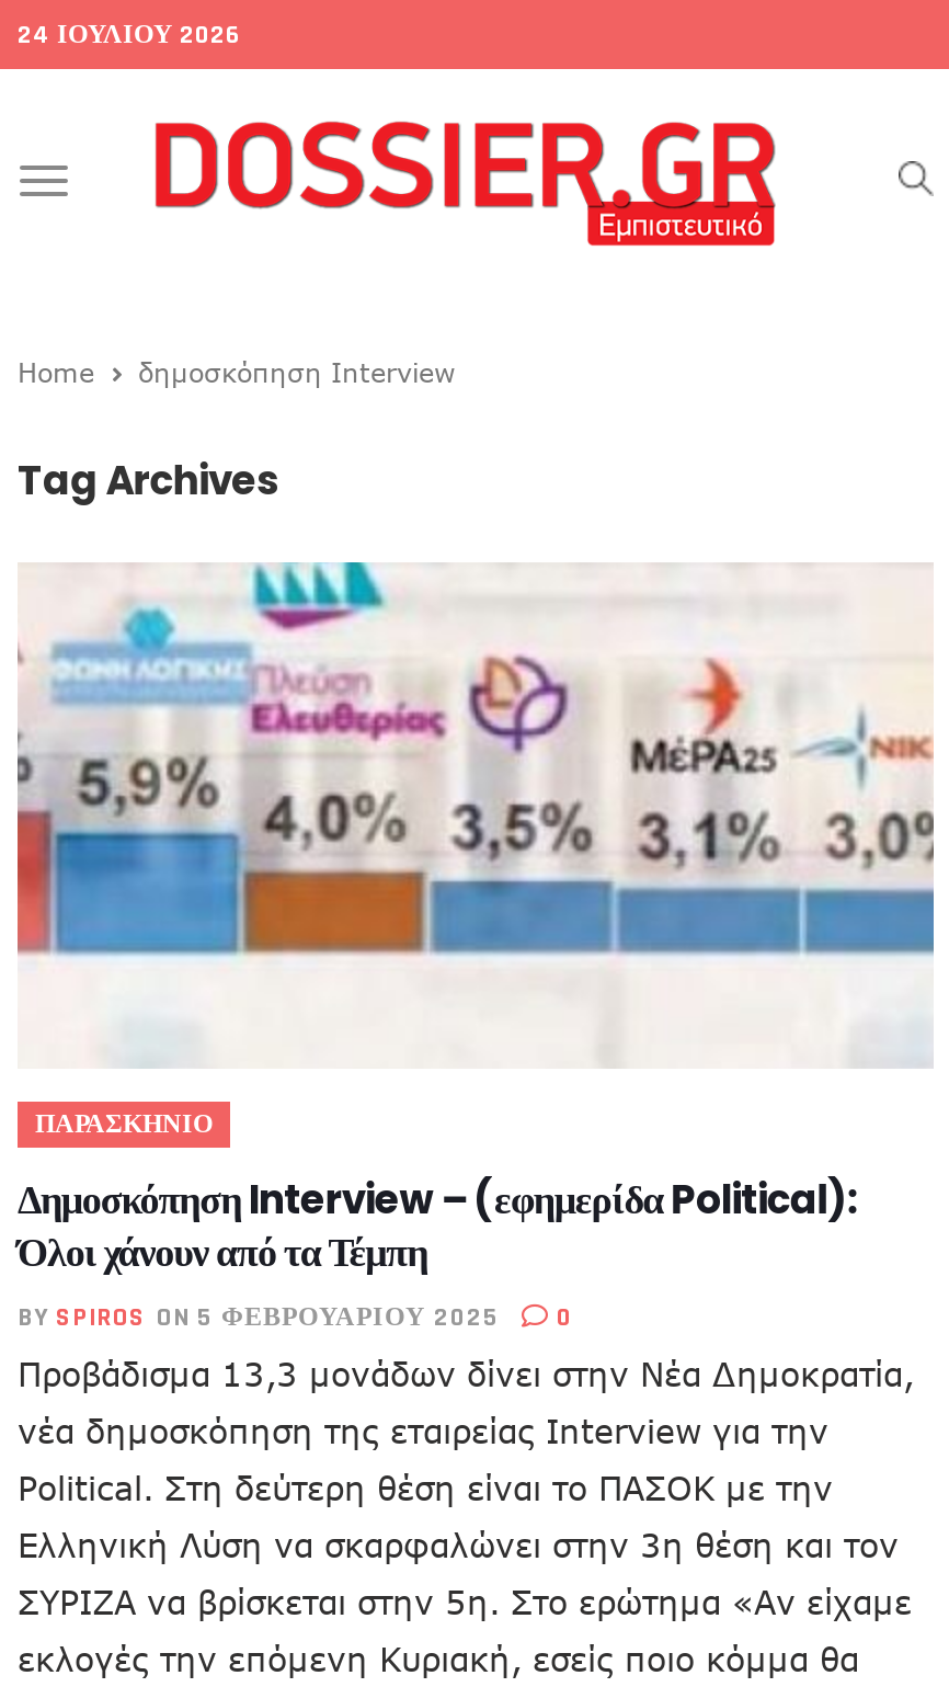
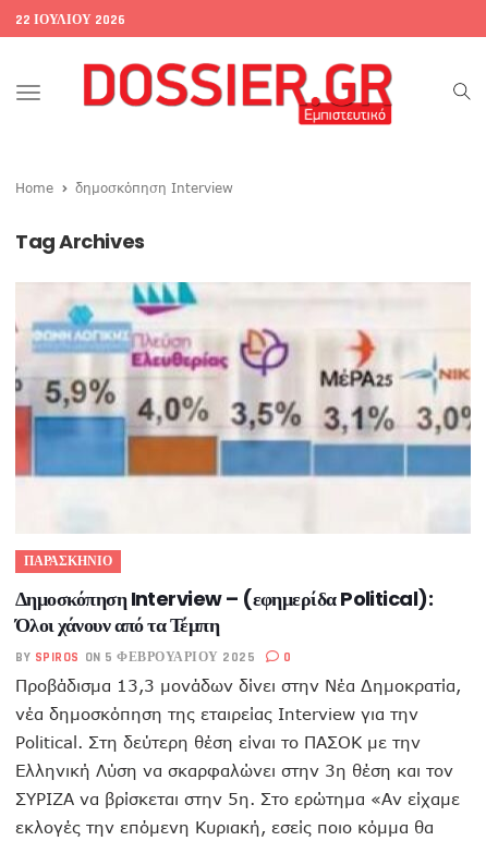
- 24 ΙΟΥΛΊΟΥ 2026
+ 22 ΙΟΥΛΊΟΥ 2026
